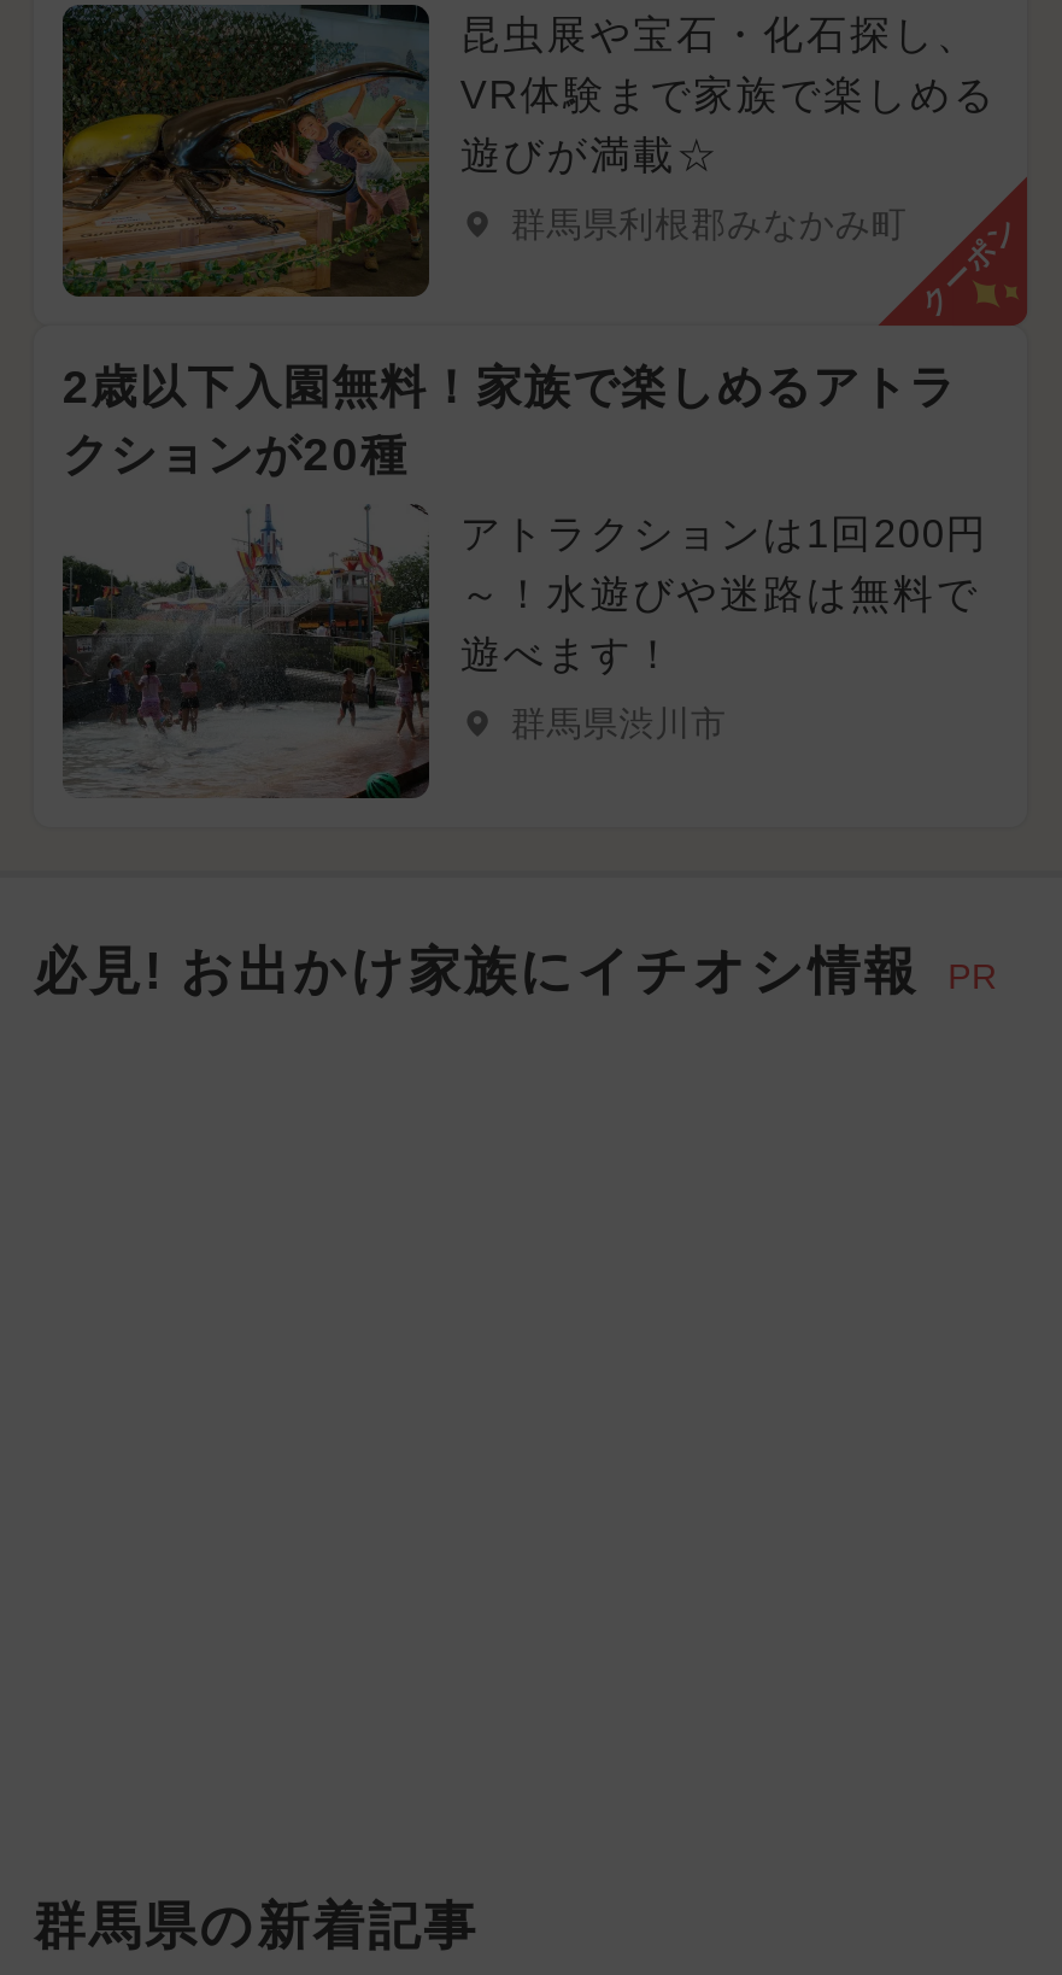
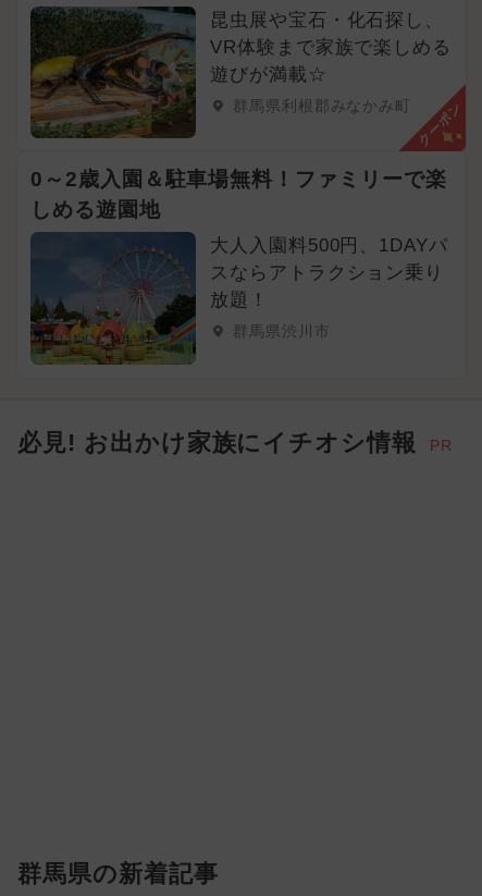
- 2歳以下入園無料！家族で楽しめるアトラ
- クションが20種
+ 0～2歳入園＆駐車場無料！ファミリーで楽
+ しめる遊園地

- [image]
- アトラクションは1回200円
- ～！水遊びや迷路は無料で
- 遊べます！
+ [image]
+ 大人入園料500円、1DAYパ
+ スならアトラクション乗り
+ 放題！
